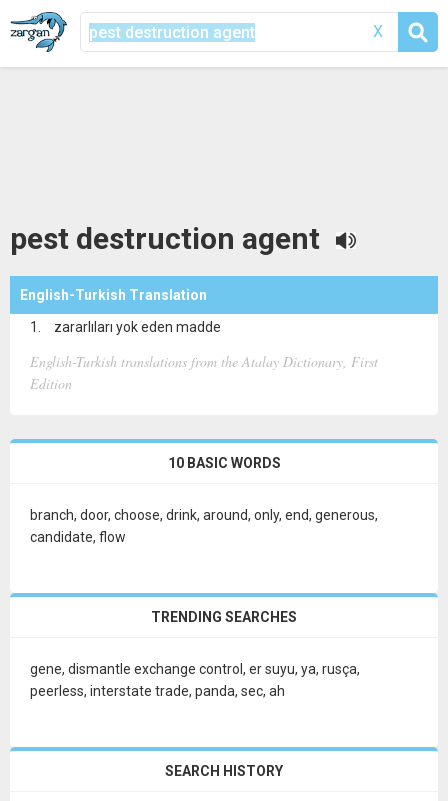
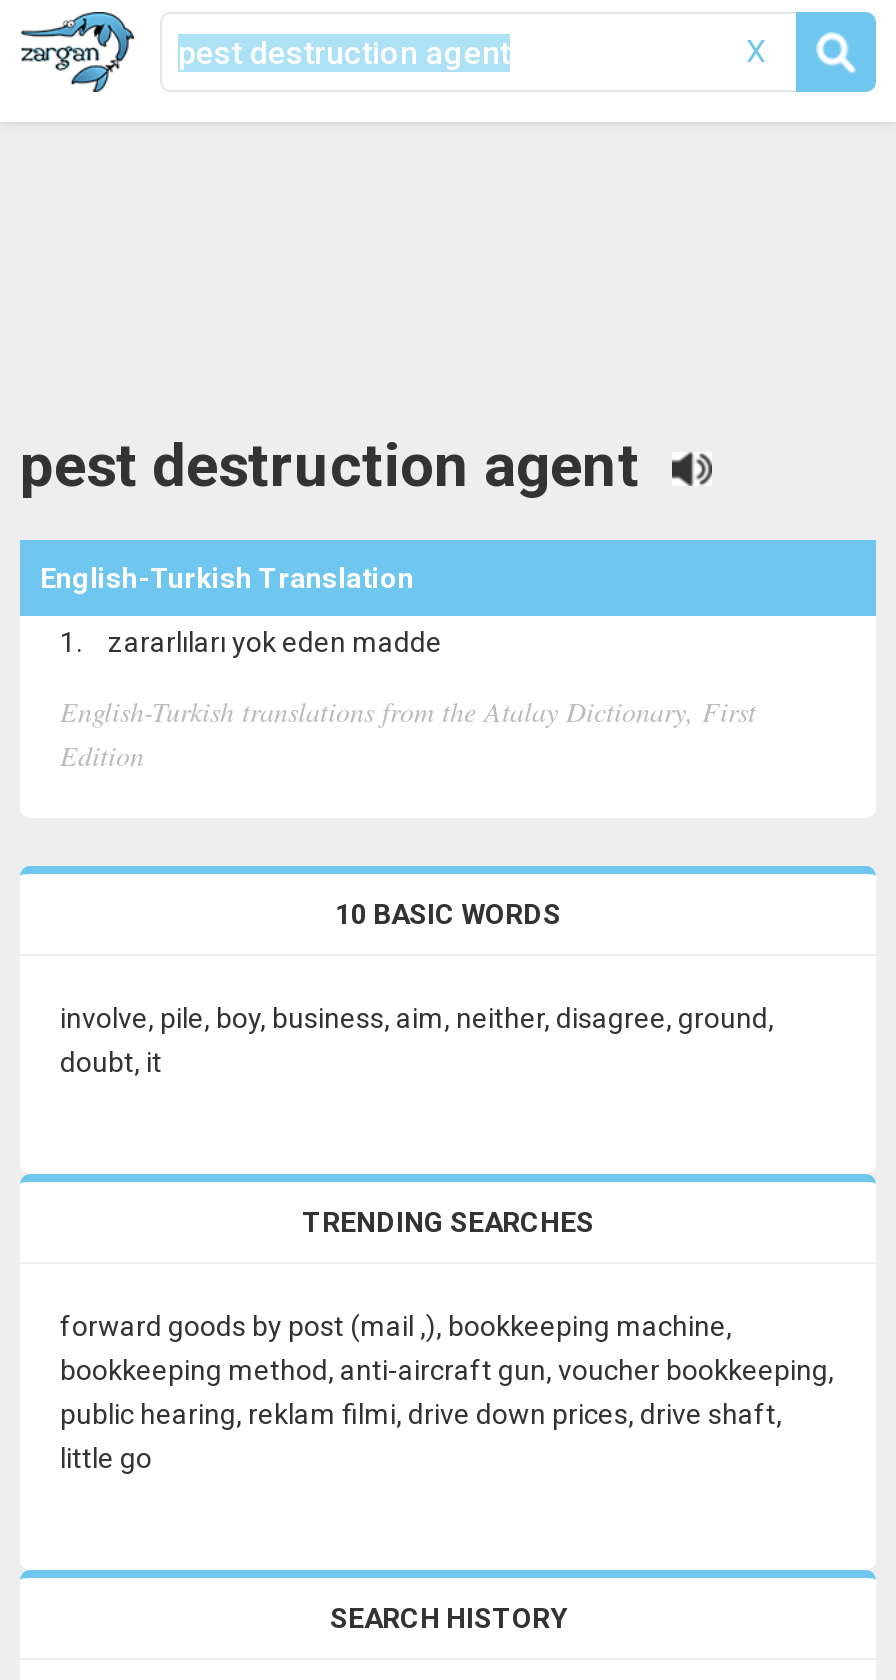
- branch, door, choose, drink, around, only, end, generous,
- candidate, flow
+ involve, pile, boy, business, aim, neither, disagree, ground,
+ doubt, it

- gene, dismantle exchange control, er suyu, ya, rusça,
- peerless, interstate trade, panda, sec, ah
+ forward goods by post (mail ,), bookkeeping machine,
+ bookkeeping method, anti-aircraft gun, voucher bookkeeping,
+ public hearing, reklam filmi, drive down prices, drive shaft,
+ little go
